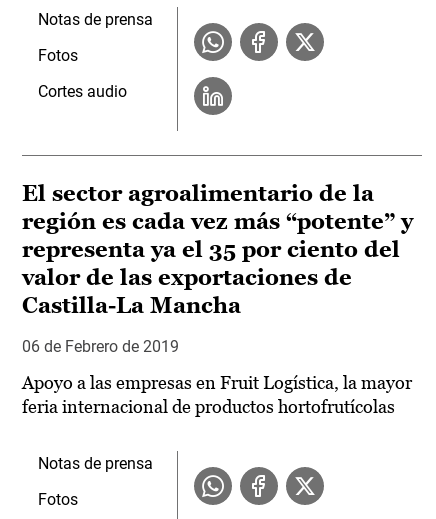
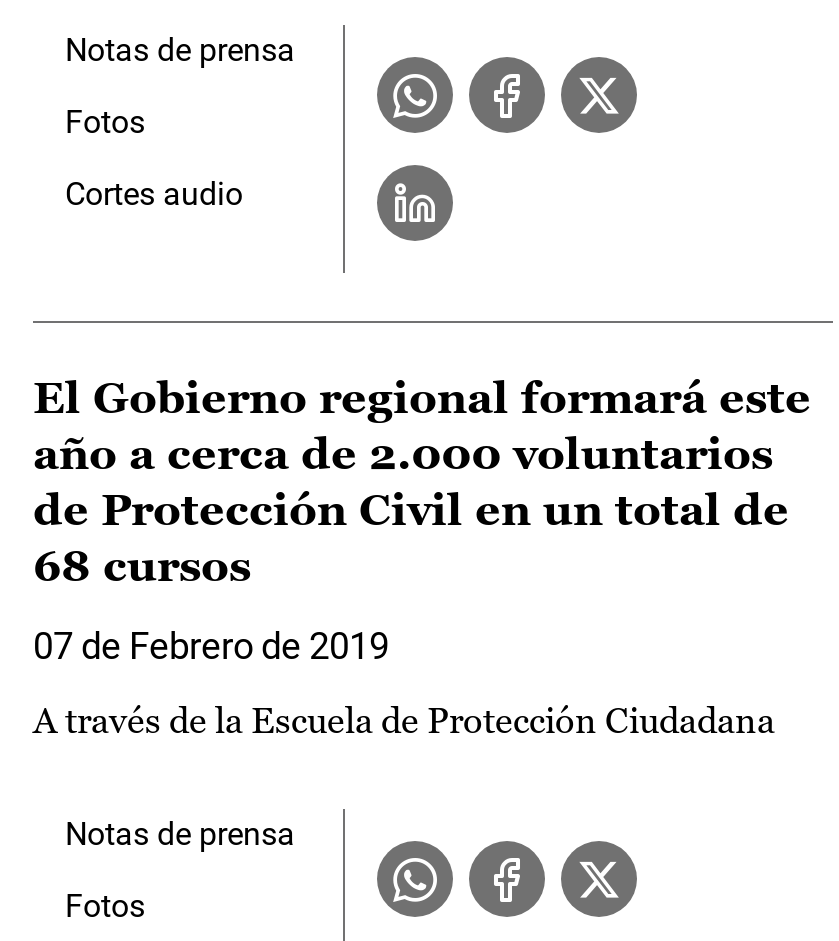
- El sector agroalimentario de la
- región es cada vez más “potente” y
- representa ya el 35 por ciento del
- valor de las exportaciones de
- Castilla-La Mancha
+ El Gobierno regional formará este
+ año a cerca de 2.000 voluntarios
+ de Protección Civil en un total de
+ 68 cursos

- 06 de Febrero de 2019
+ 07 de Febrero de 2019

- Apoyo a las empresas en Fruit Logística, la mayor
- feria internacional de productos hortofrutícolas
+ A través de la Escuela de Protección Ciudadana
